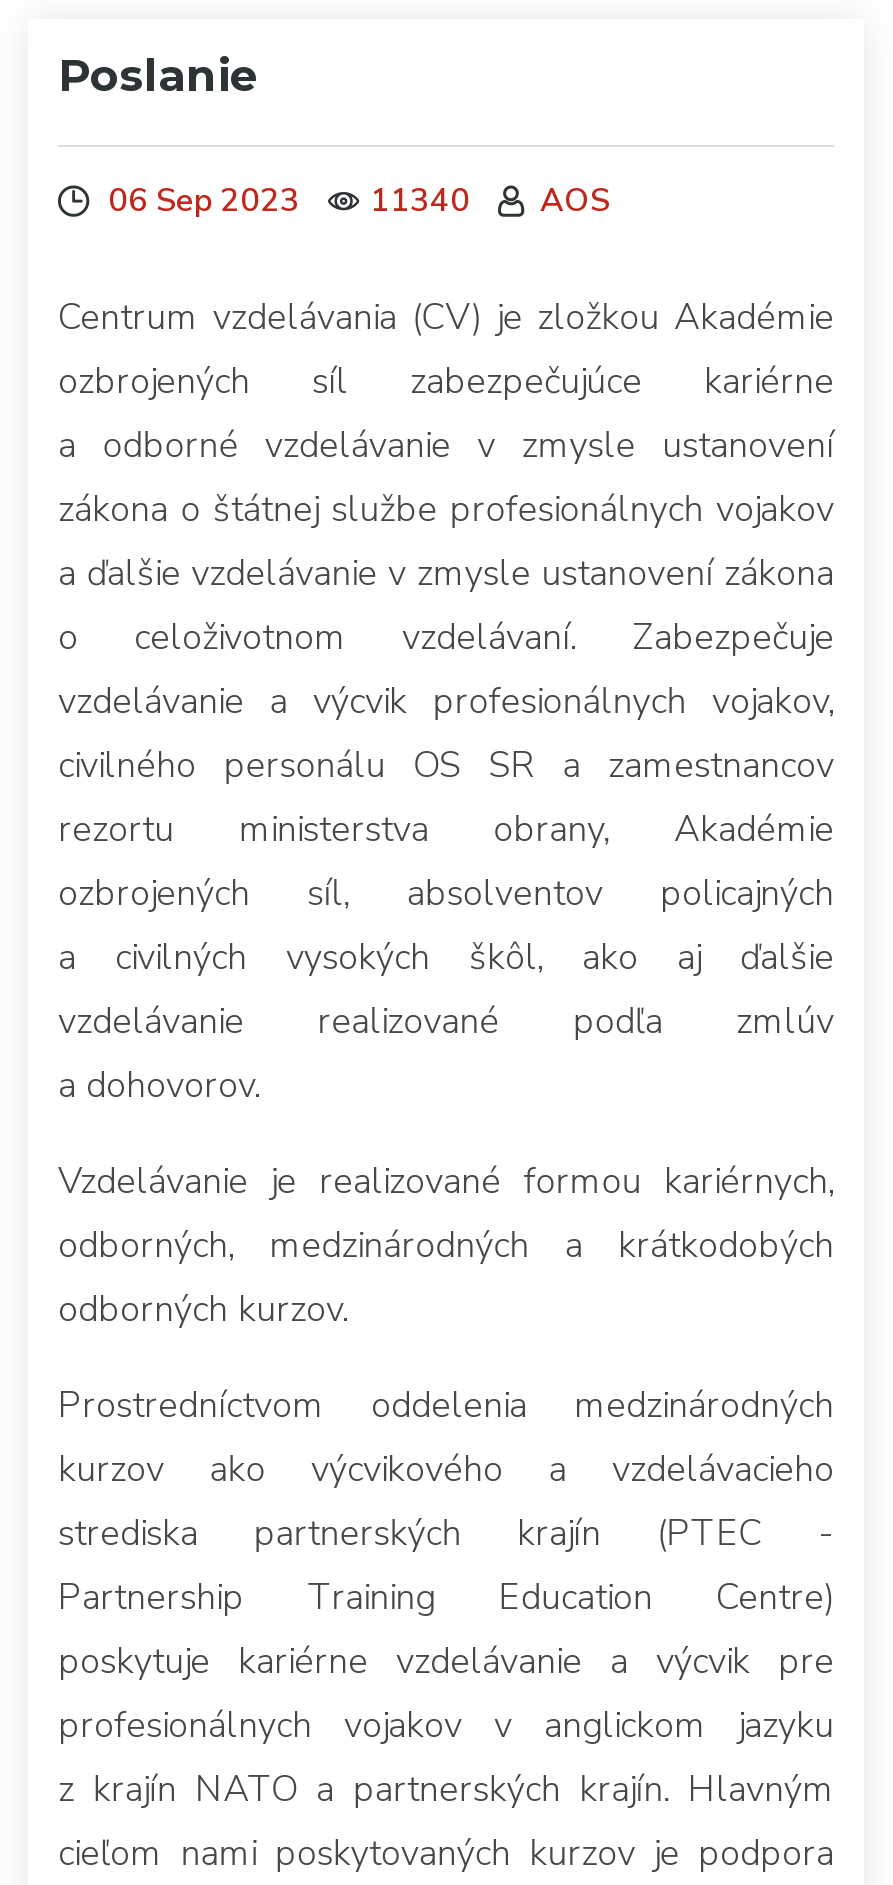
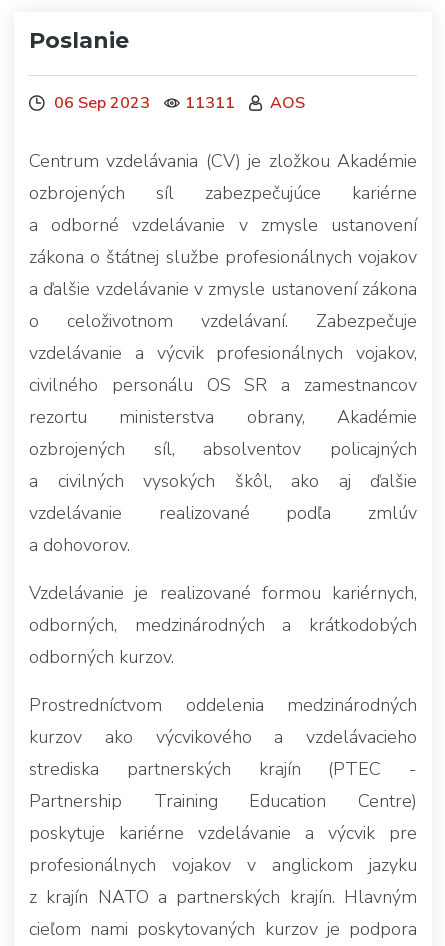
- 06 Sep 2023 11340 AOS
+ 06 Sep 2023 11311 AOS
